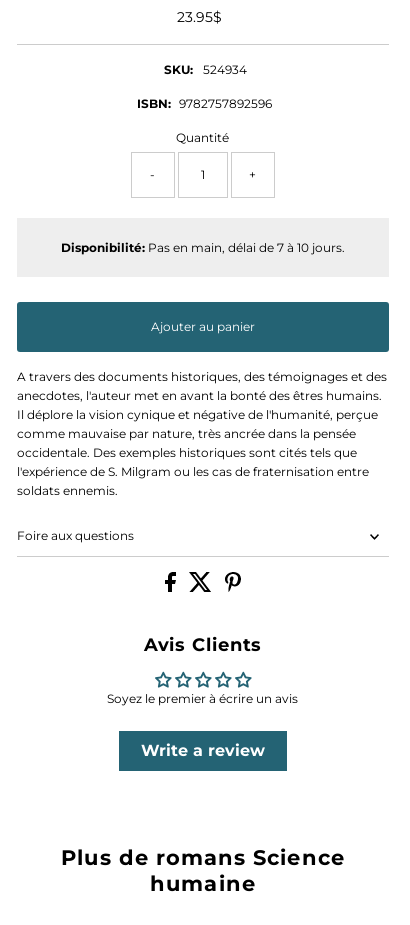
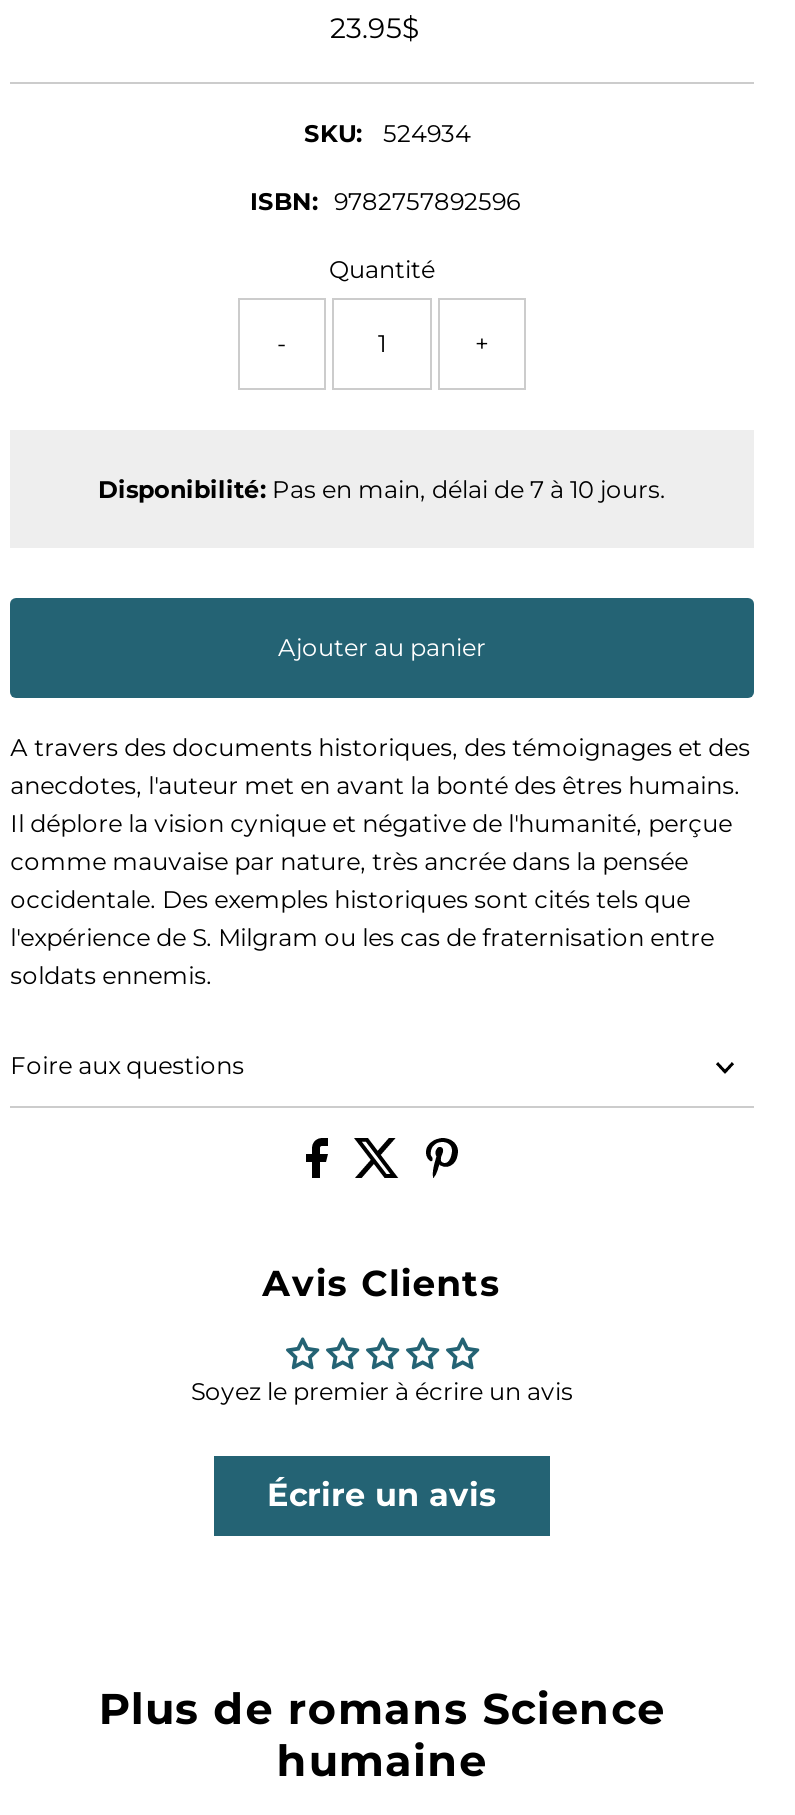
- Write a review
+ Écrire un avis
